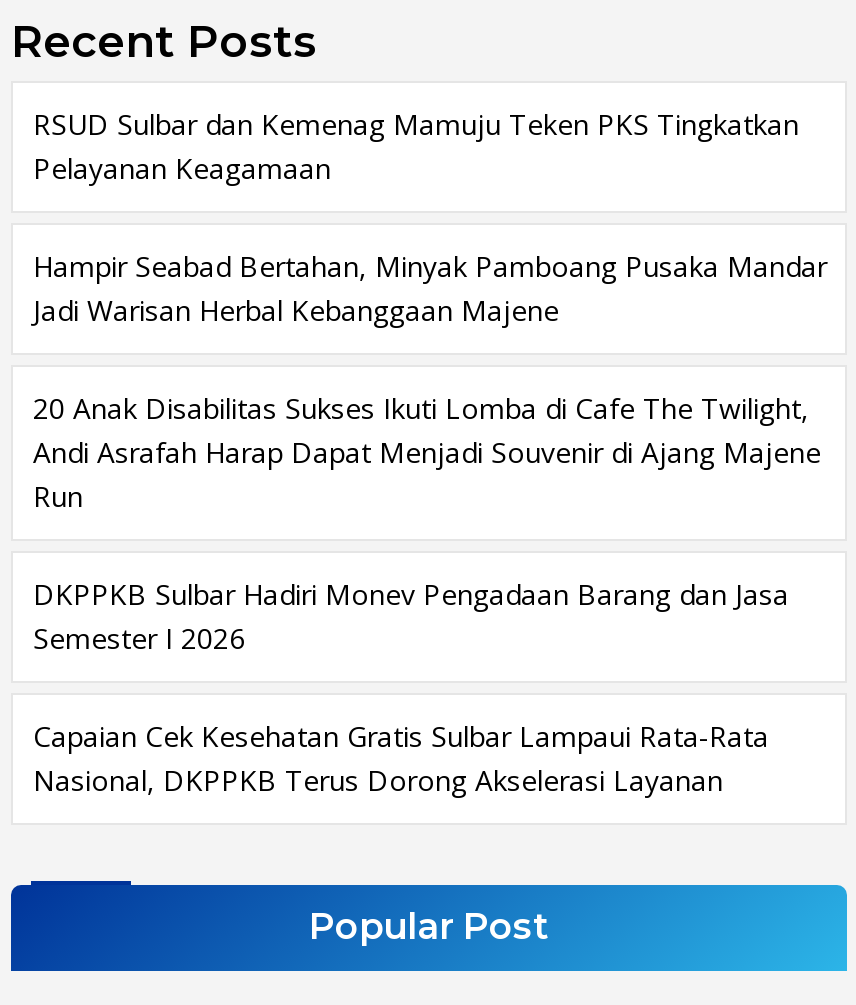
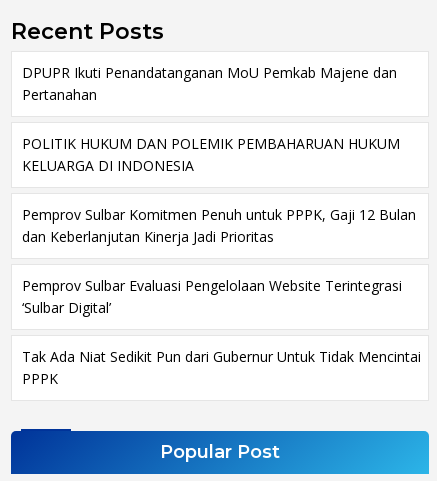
- RSUD Sulbar dan Kemenag Mamuju Teken PKS Tingkatkan
- Pelayanan Keagamaan
+ DPUPR Ikuti Penandatanganan MoU Pemkab Majene dan
+ Pertanahan

- Hampir Seabad Bertahan, Minyak Pamboang Pusaka Mandar
- Jadi Warisan Herbal Kebanggaan Majene
+ POLITIK HUKUM DAN POLEMIK PEMBAHARUAN HUKUM
+ KELUARGA DI INDONESIA

- 20 Anak Disabilitas Sukses Ikuti Lomba di Cafe The Twilight,
- Andi Asrafah Harap Dapat Menjadi Souvenir di Ajang Majene
- Run
+ Pemprov Sulbar Komitmen Penuh untuk PPPK, Gaji 12 Bulan
+ dan Keberlanjutan Kinerja Jadi Prioritas

- DKPPKB Sulbar Hadiri Monev Pengadaan Barang dan Jasa
- Semester I 2026
+ Pemprov Sulbar Evaluasi Pengelolaan Website Terintegrasi
+ ‘Sulbar Digital’

- Capaian Cek Kesehatan Gratis Sulbar Lampaui Rata-Rata
- Nasional, DKPPKB Terus Dorong Akselerasi Layanan
+ Tak Ada Niat Sedikit Pun dari Gubernur Untuk Tidak Mencintai
+ PPPK
